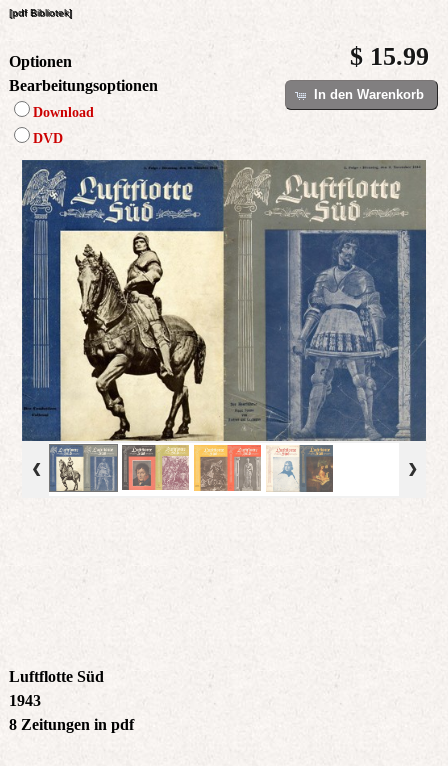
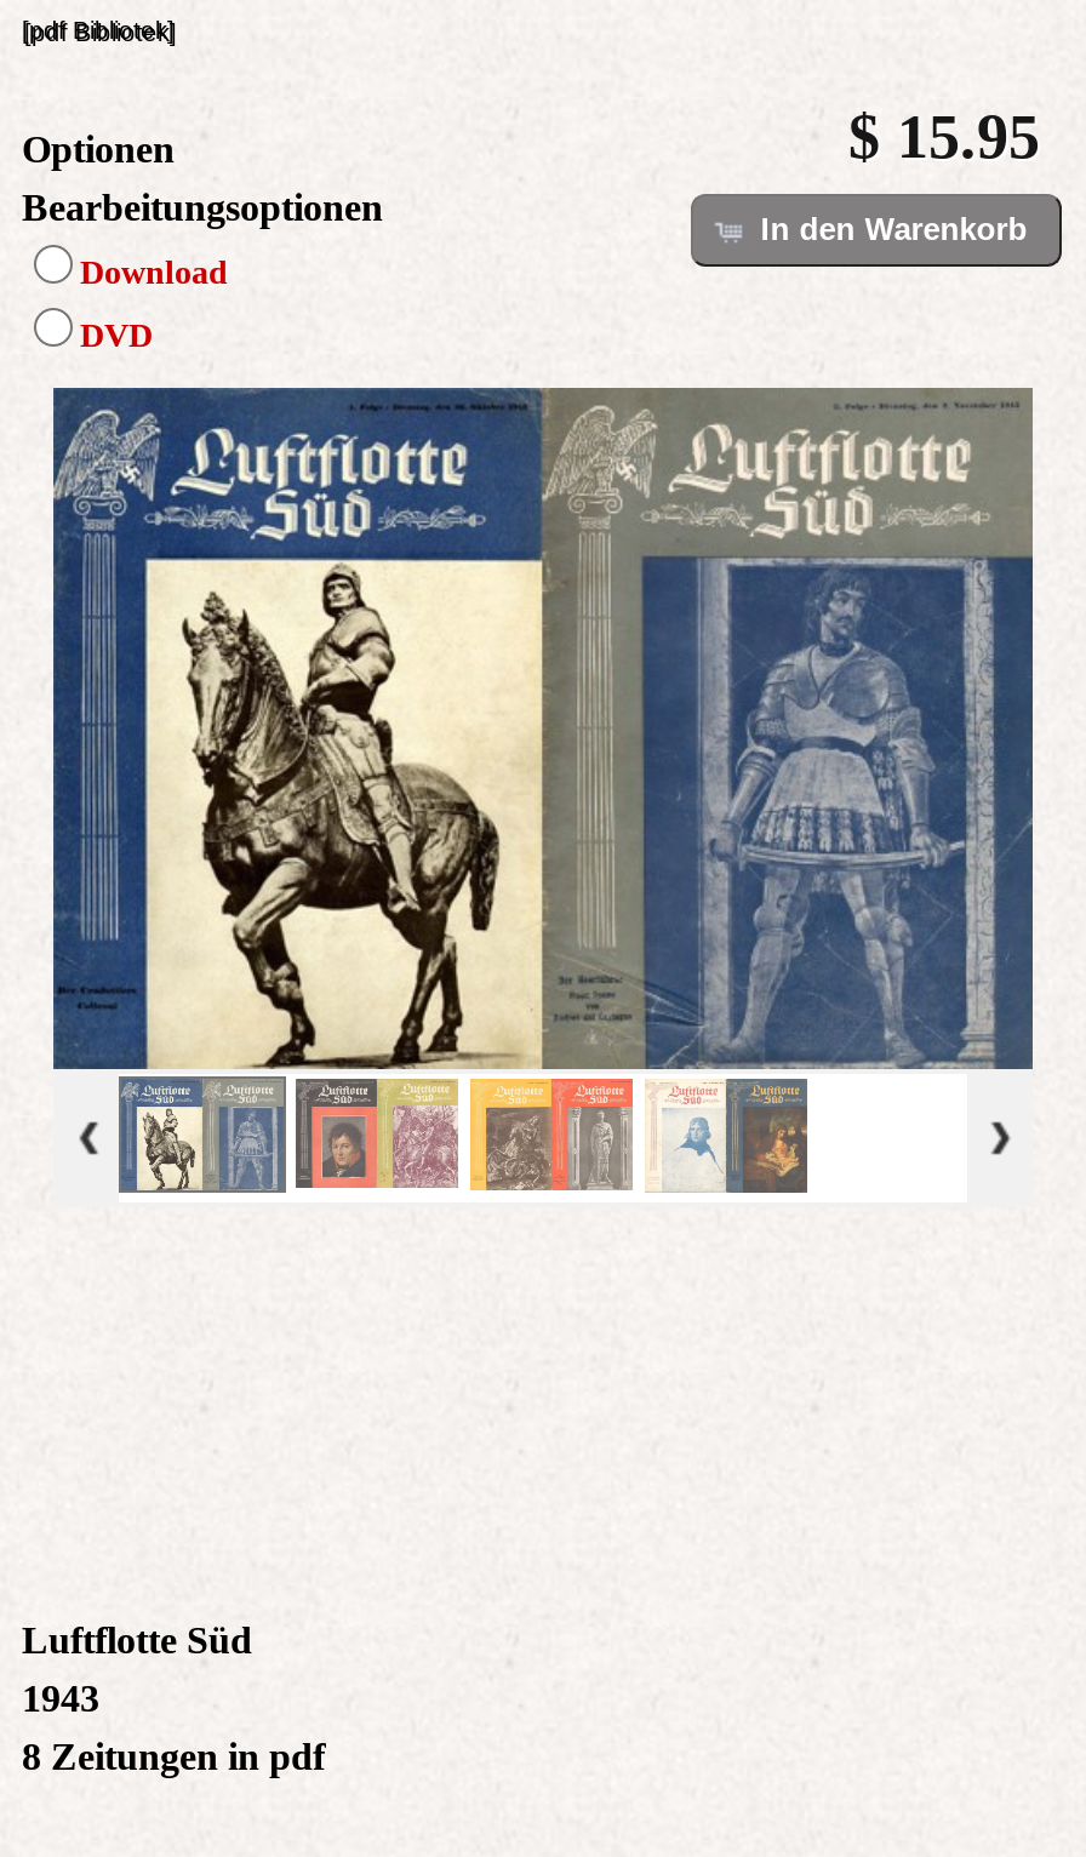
- $ 15.99
+ $ 15.95
